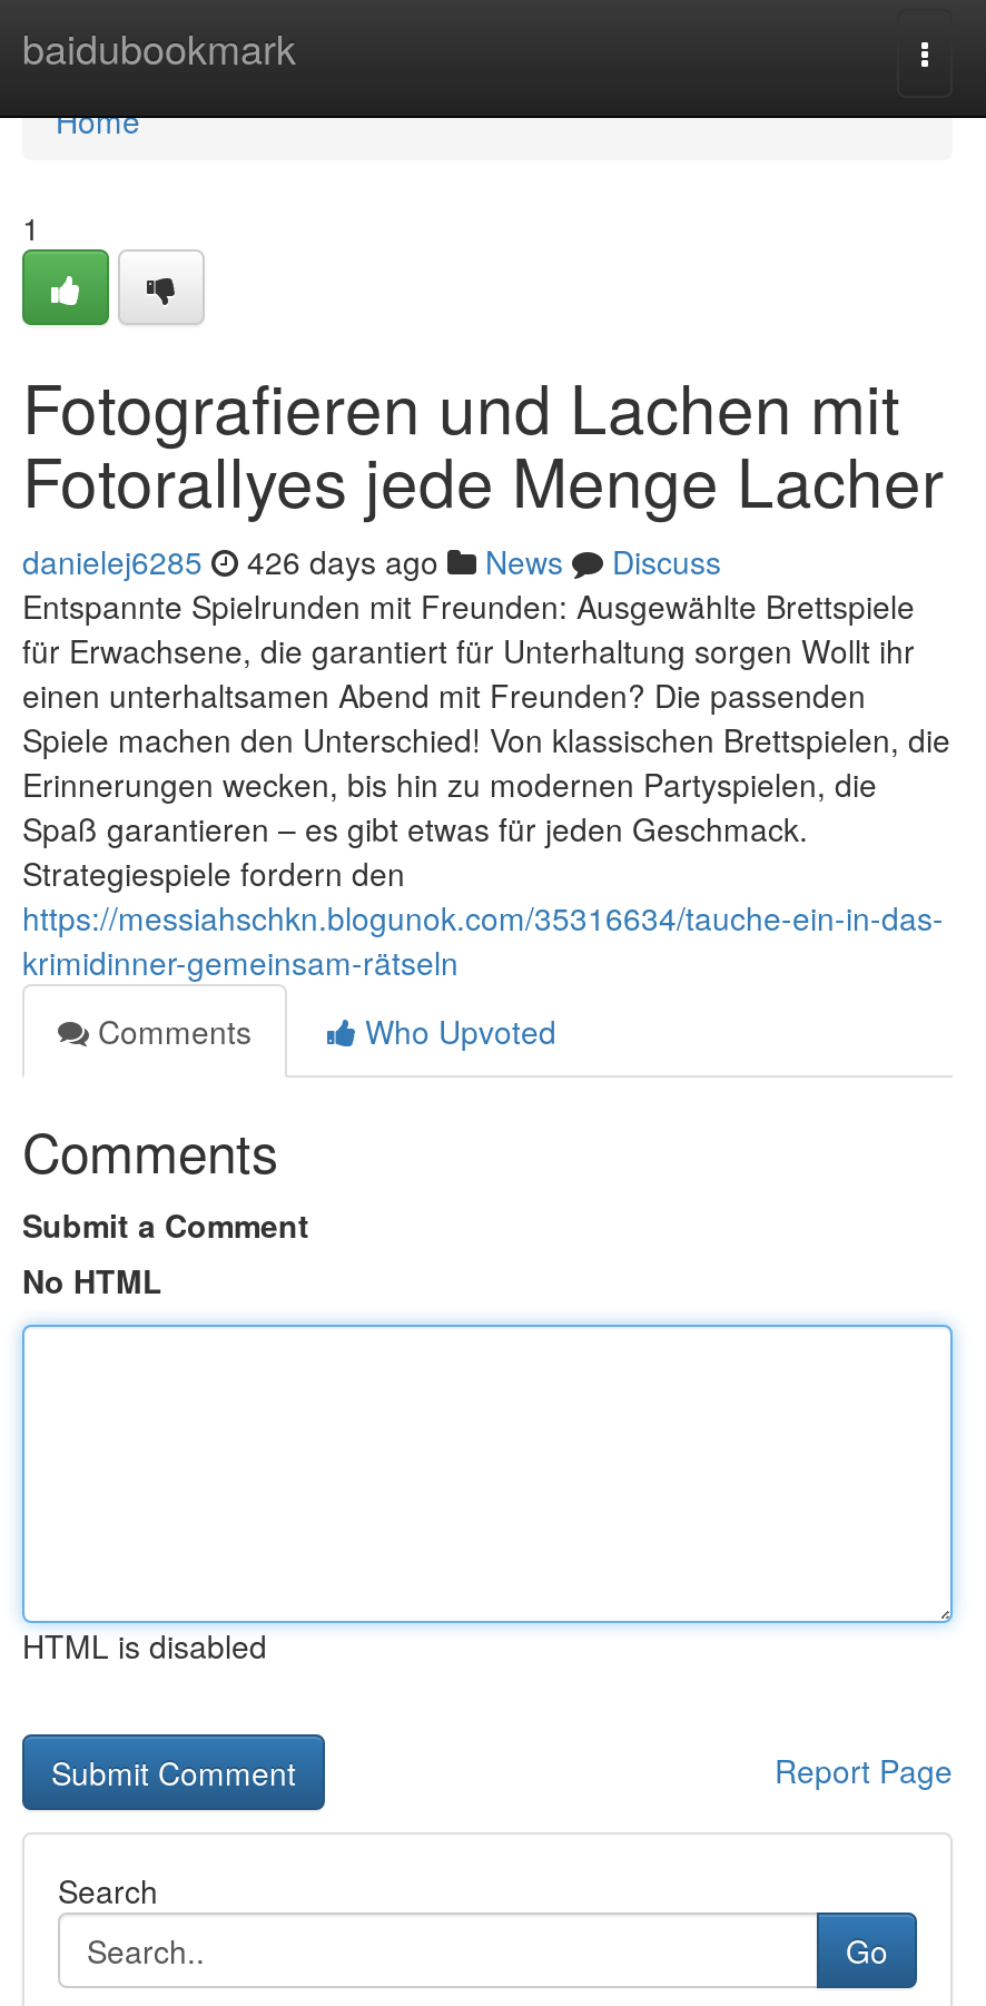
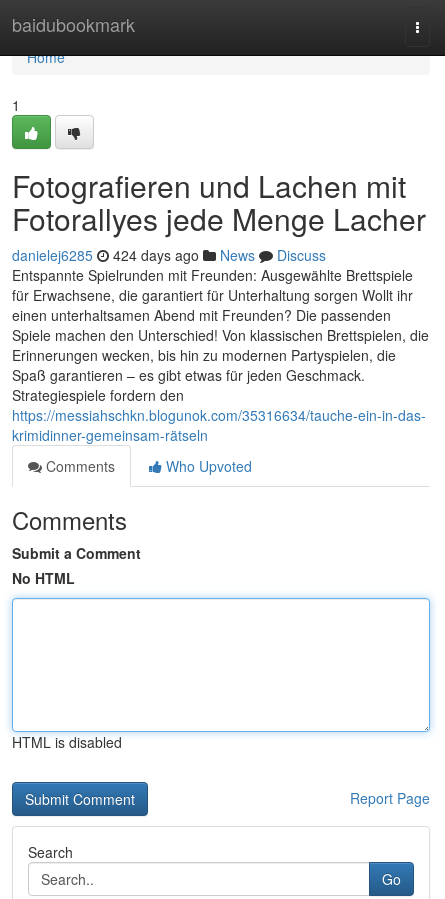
- danielej6285 426 days ago News Discuss
+ danielej6285 424 days ago News Discuss
